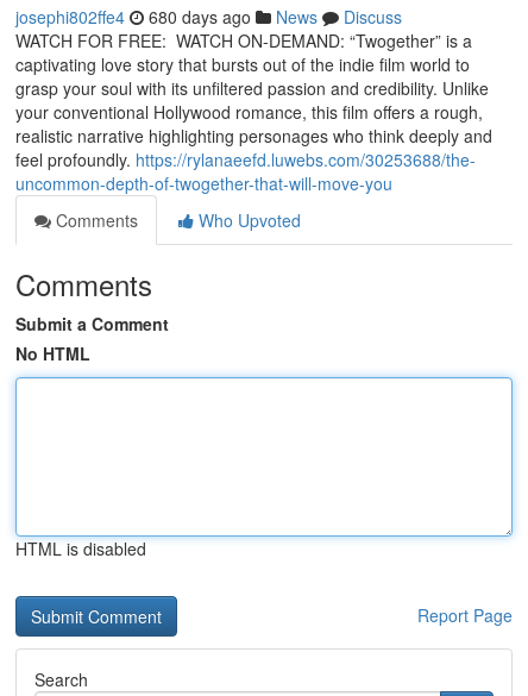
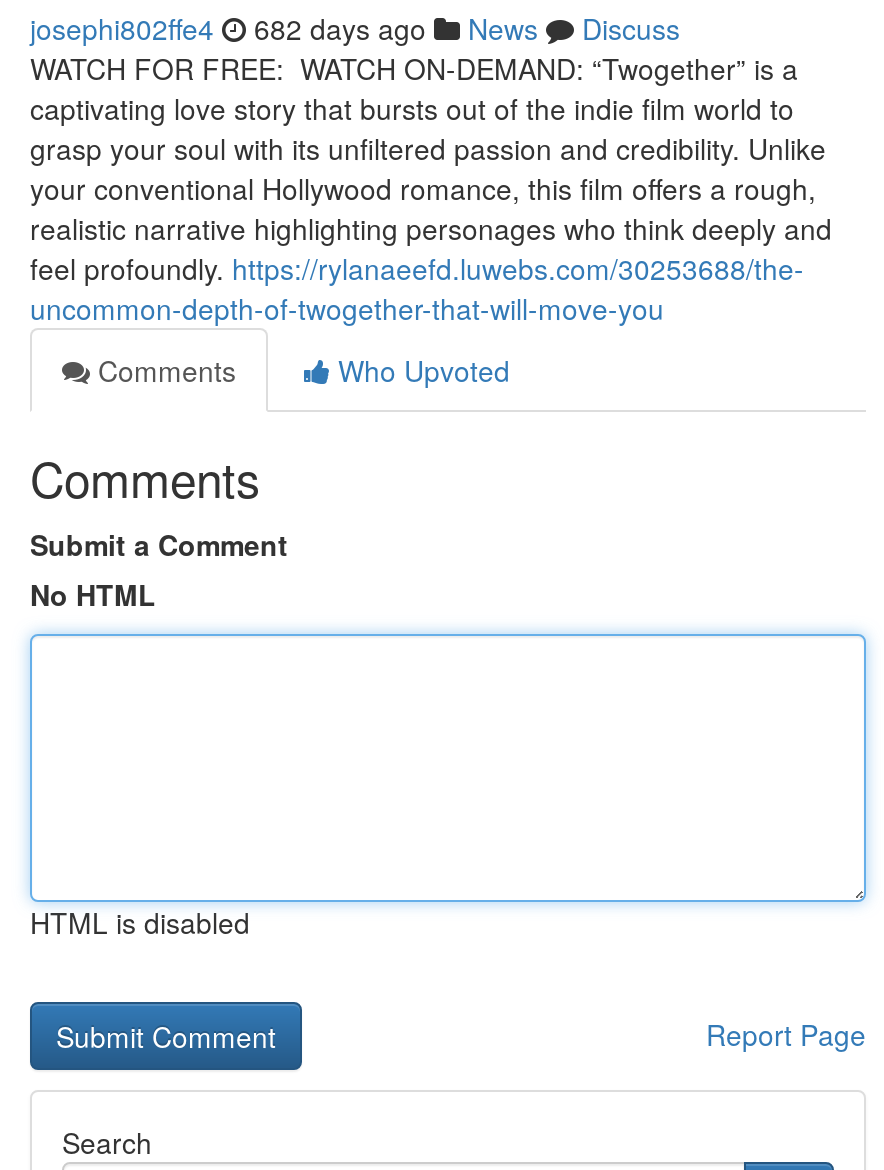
- josephi802ffe4 680 days ago News Discuss
+ josephi802ffe4 682 days ago News Discuss
